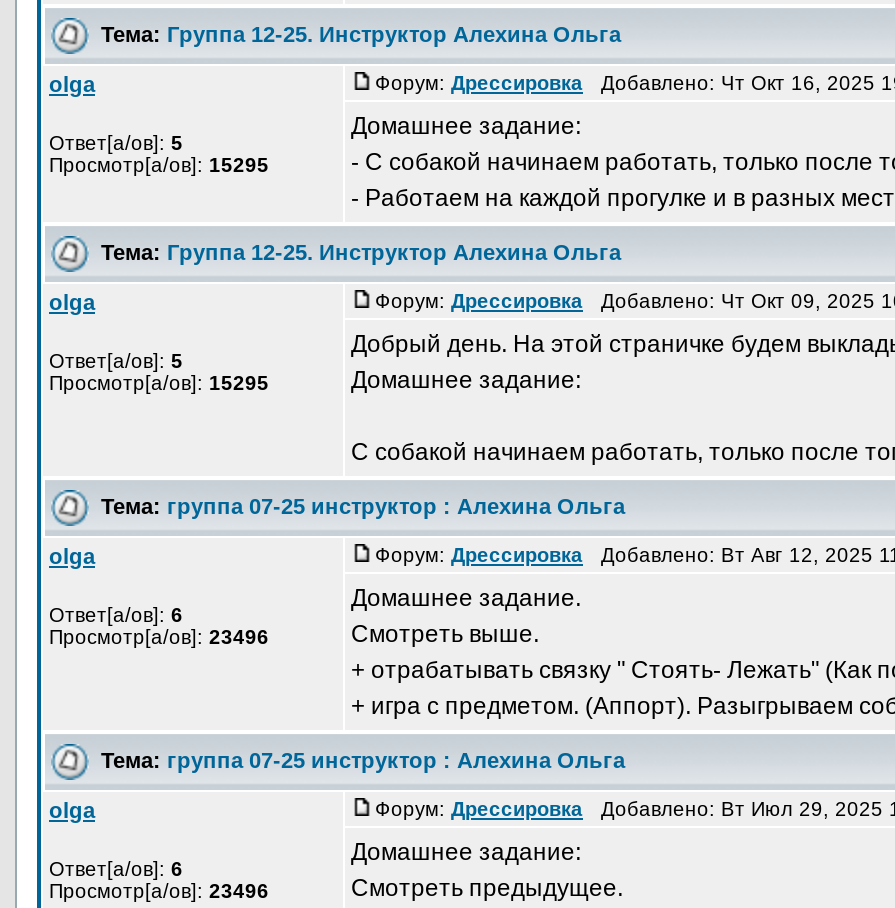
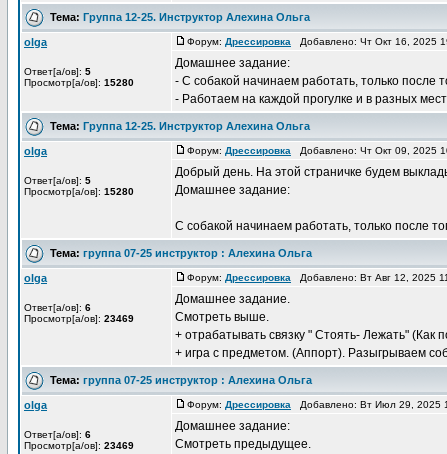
- Просмотр[а/ов]: 15295
+ Просмотр[а/ов]: 15280

- Просмотр[а/ов]: 15295
+ Просмотр[а/ов]: 15280

- Просмотр[а/ов]: 23496
+ Просмотр[а/ов]: 23469

- Просмотр[а/ов]: 23496
+ Просмотр[а/ов]: 23469
